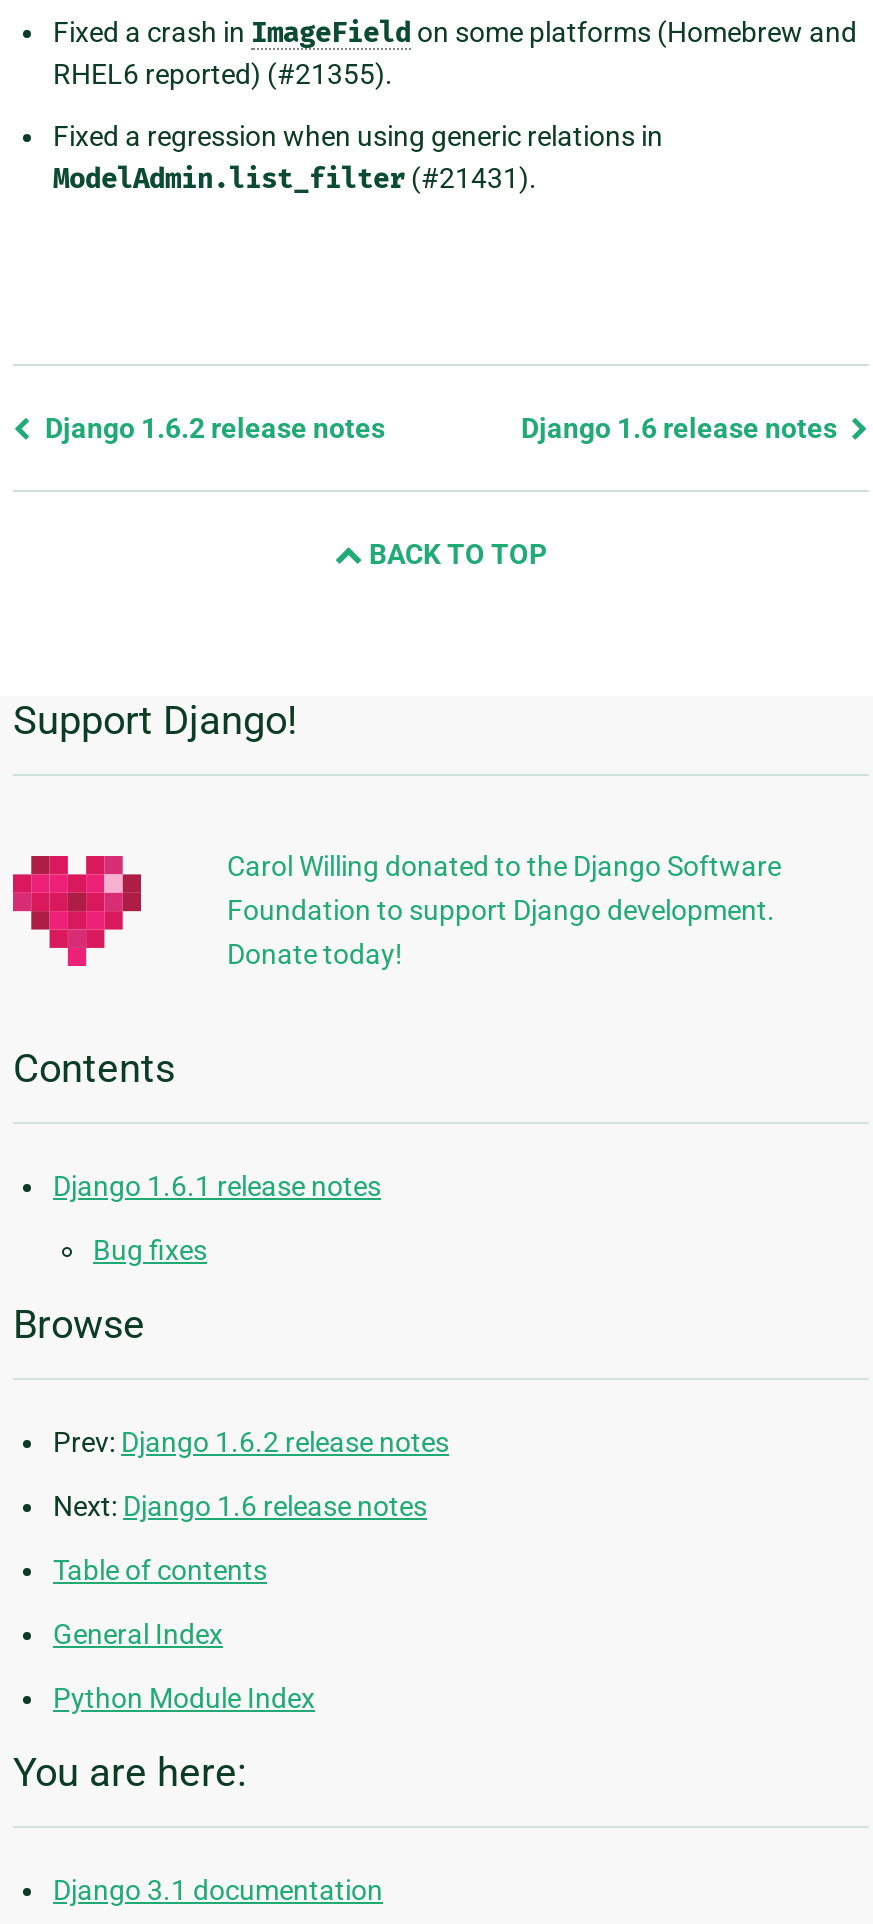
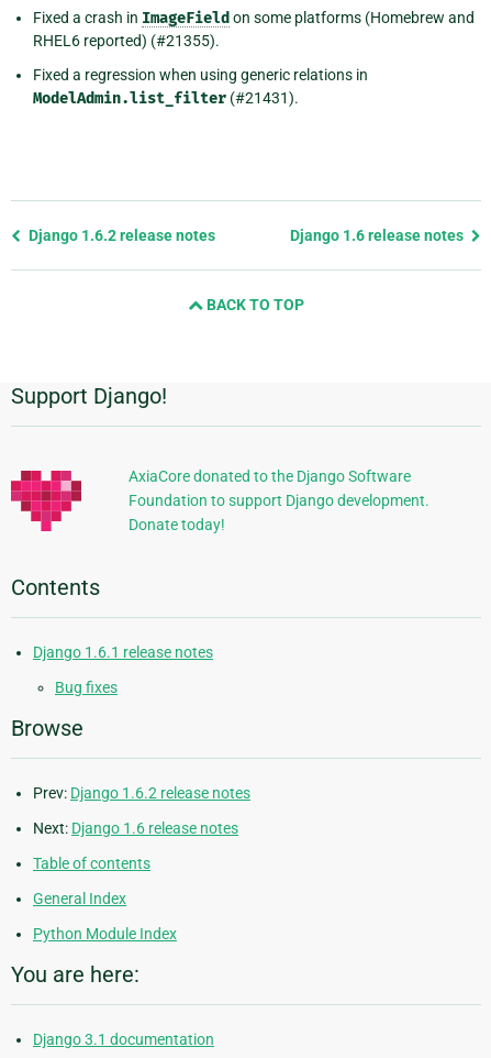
- Carol Willing donated to the Django Software
+ AxiaCore donated to the Django Software
